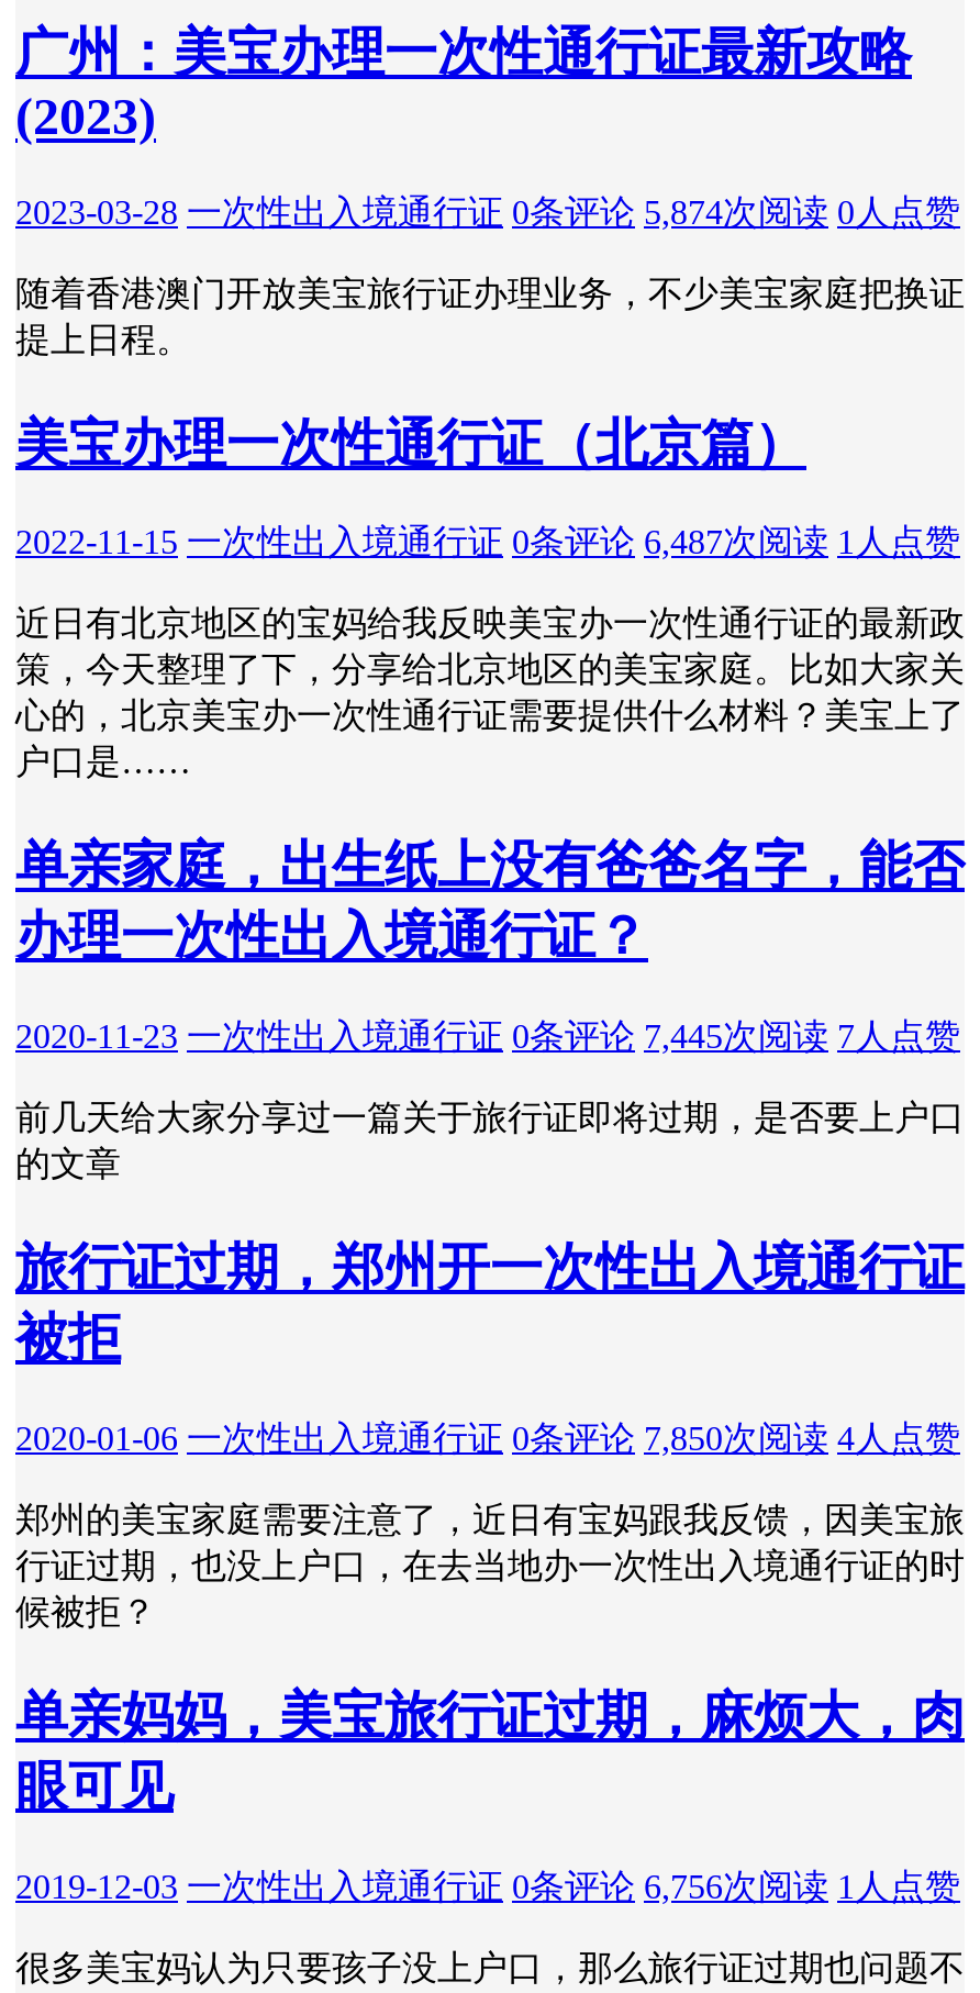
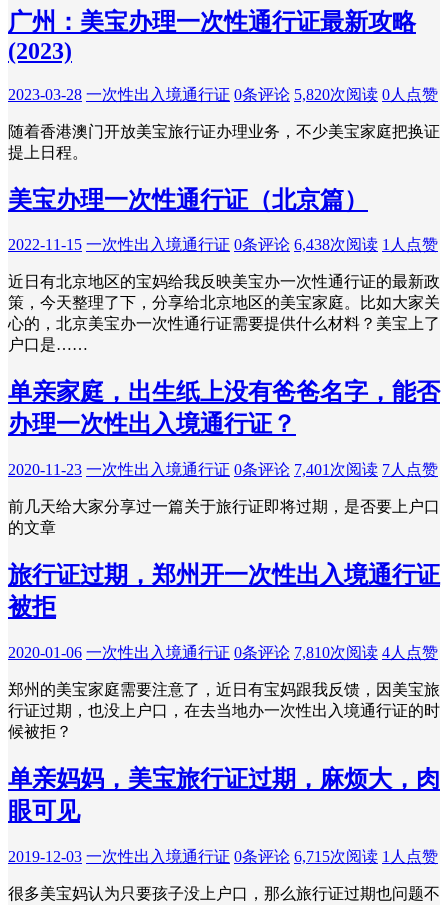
- 2023-03-28 一次性出入境通行证 0条评论 5,874次阅读 0人点赞
+ 2023-03-28 一次性出入境通行证 0条评论 5,820次阅读 0人点赞

- 2022-11-15 一次性出入境通行证 0条评论 6,487次阅读 1人点赞
+ 2022-11-15 一次性出入境通行证 0条评论 6,438次阅读 1人点赞

- 2020-11-23 一次性出入境通行证 0条评论 7,445次阅读 7人点赞
+ 2020-11-23 一次性出入境通行证 0条评论 7,401次阅读 7人点赞

- 2020-01-06 一次性出入境通行证 0条评论 7,850次阅读 4人点赞
+ 2020-01-06 一次性出入境通行证 0条评论 7,810次阅读 4人点赞

- 2019-12-03 一次性出入境通行证 0条评论 6,756次阅读 1人点赞
+ 2019-12-03 一次性出入境通行证 0条评论 6,715次阅读 1人点赞
